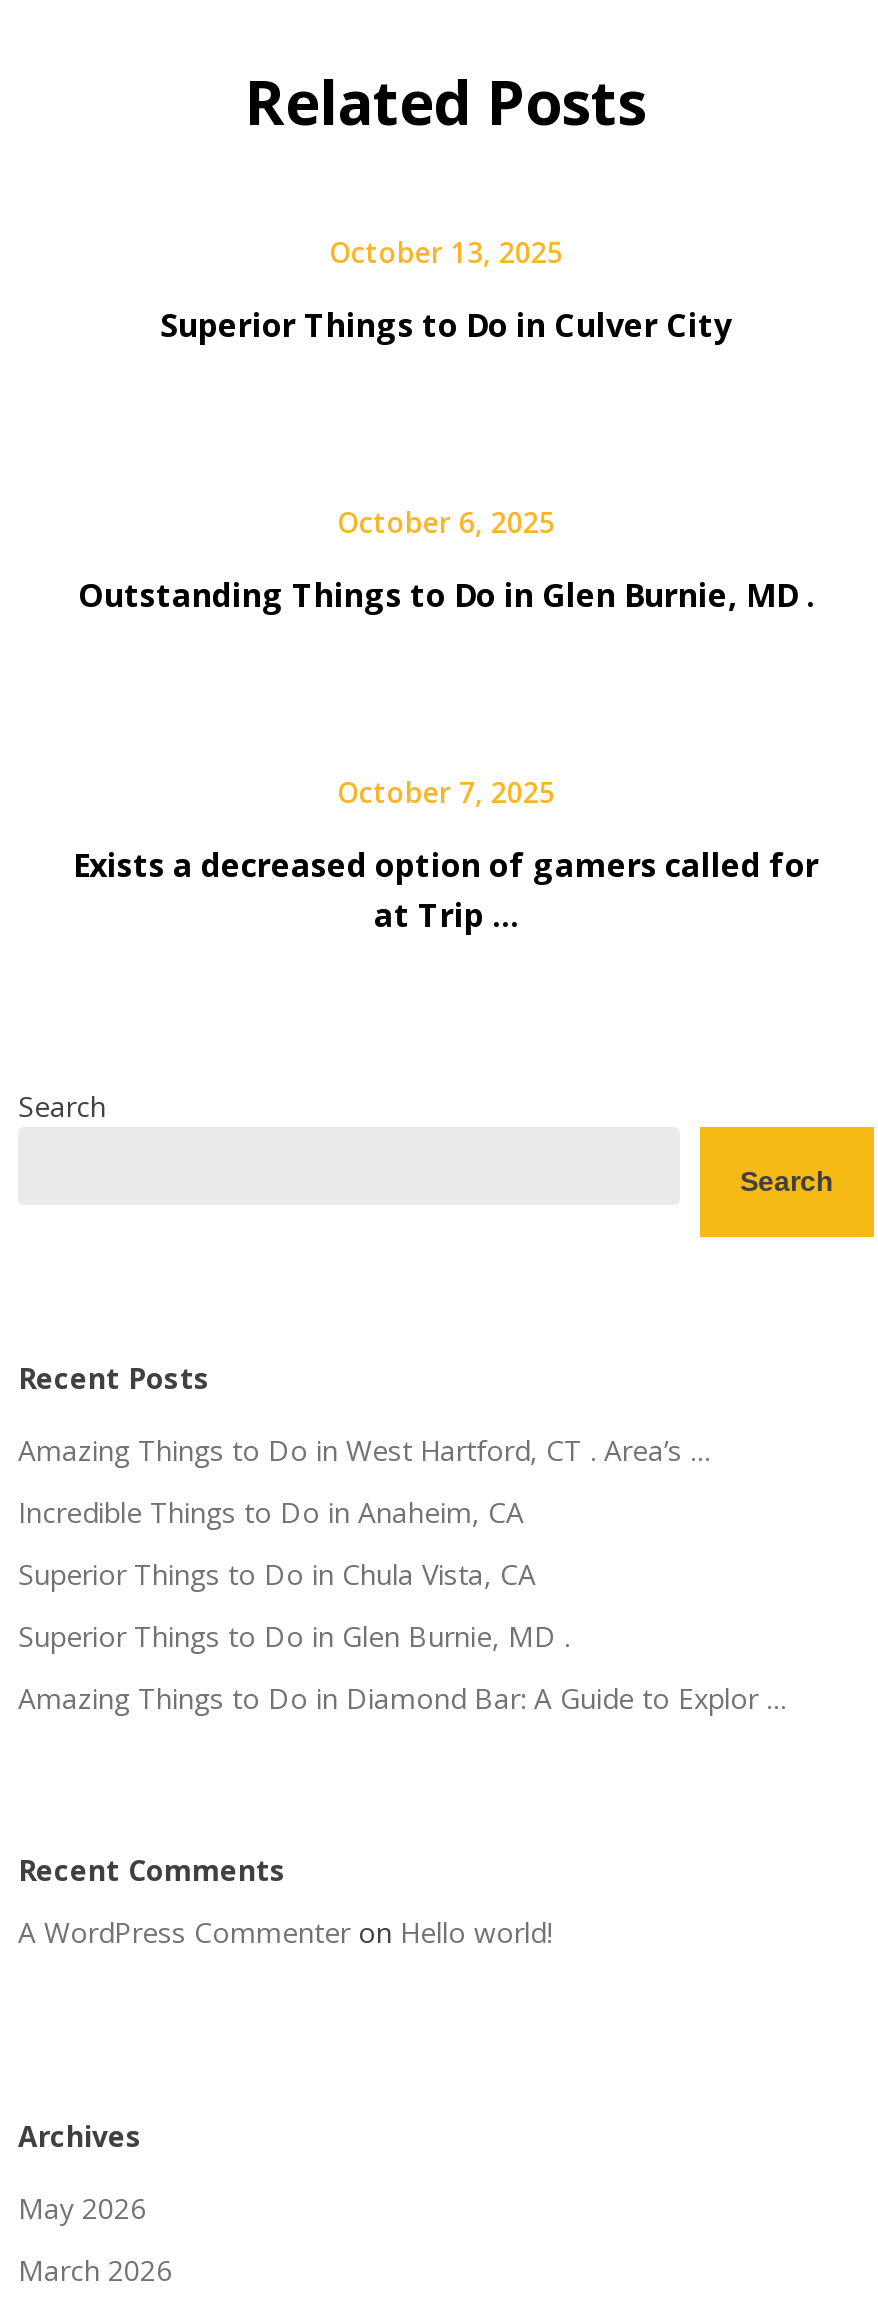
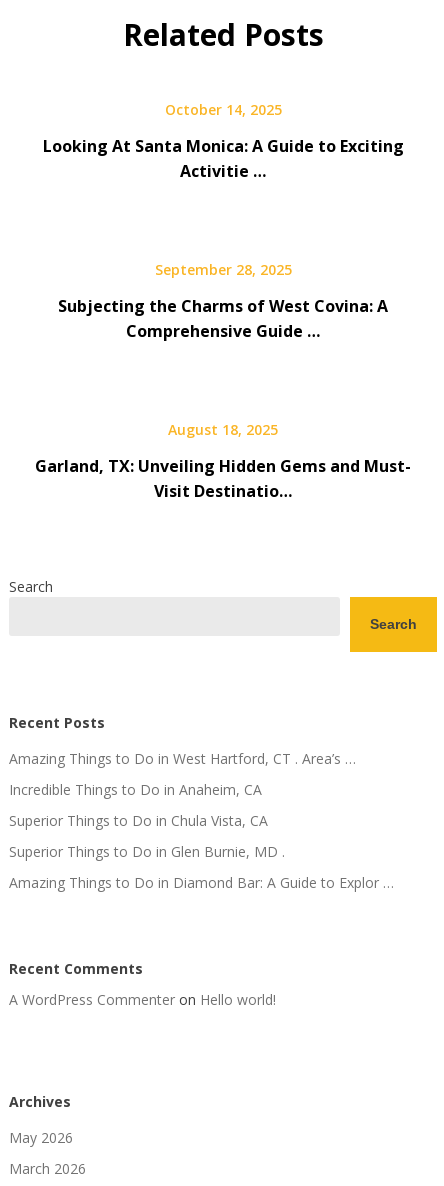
- October 13, 2025
+ October 14, 2025

- Superior Things to Do in Culver City
+ Looking At Santa Monica: A Guide to Exciting
+ Activitie …

- October 6, 2025
+ September 28, 2025

- Outstanding Things to Do in Glen Burnie, MD .
+ Subjecting the Charms of West Covina: A
+ Comprehensive Guide …

- October 7, 2025
+ August 18, 2025

- Exists a decreased option of gamers called for
- at Trip …
+ Garland, TX: Unveiling Hidden Gems and Must-
+ Visit Destinatio…
